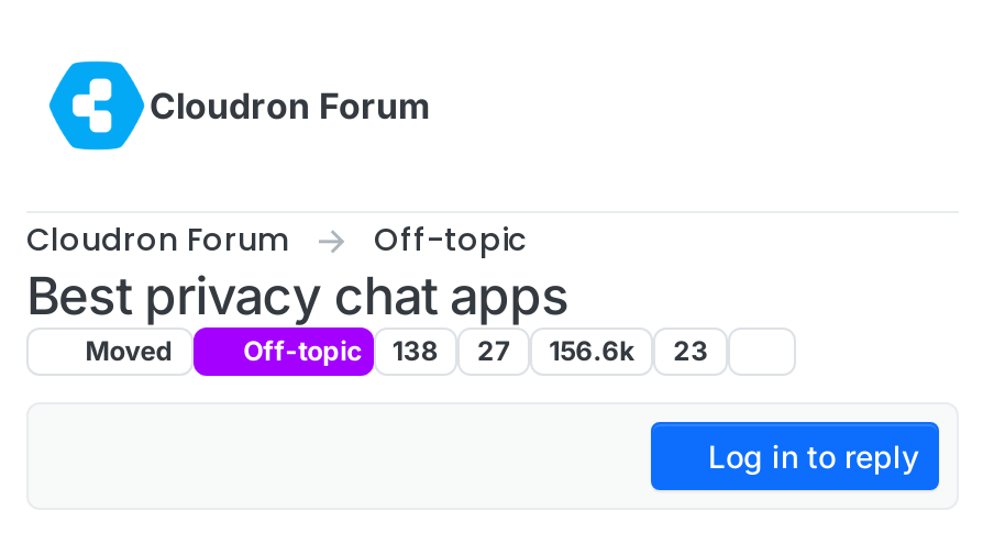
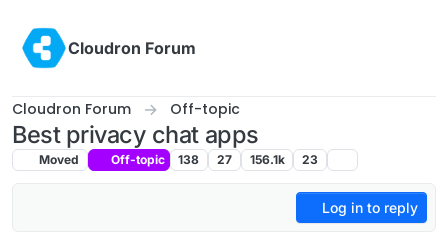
- Moved Off-topic 138 27 156.6k 23
+ Moved Off-topic 138 27 156.1k 23
